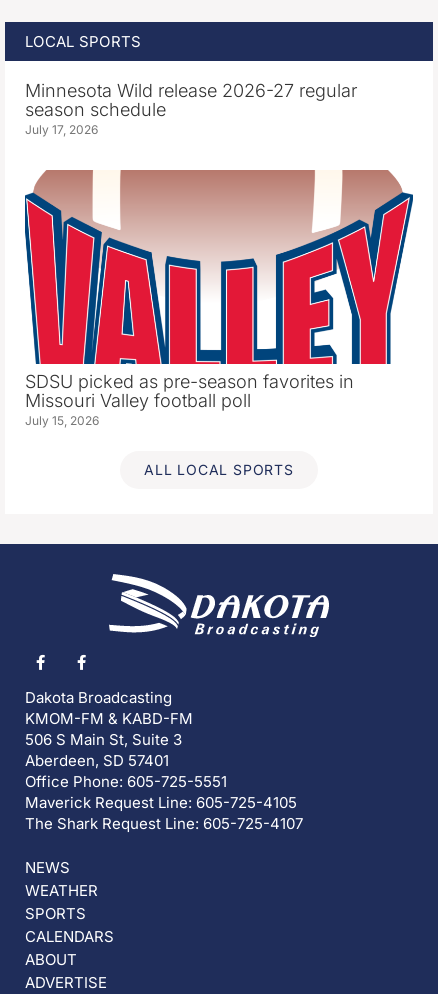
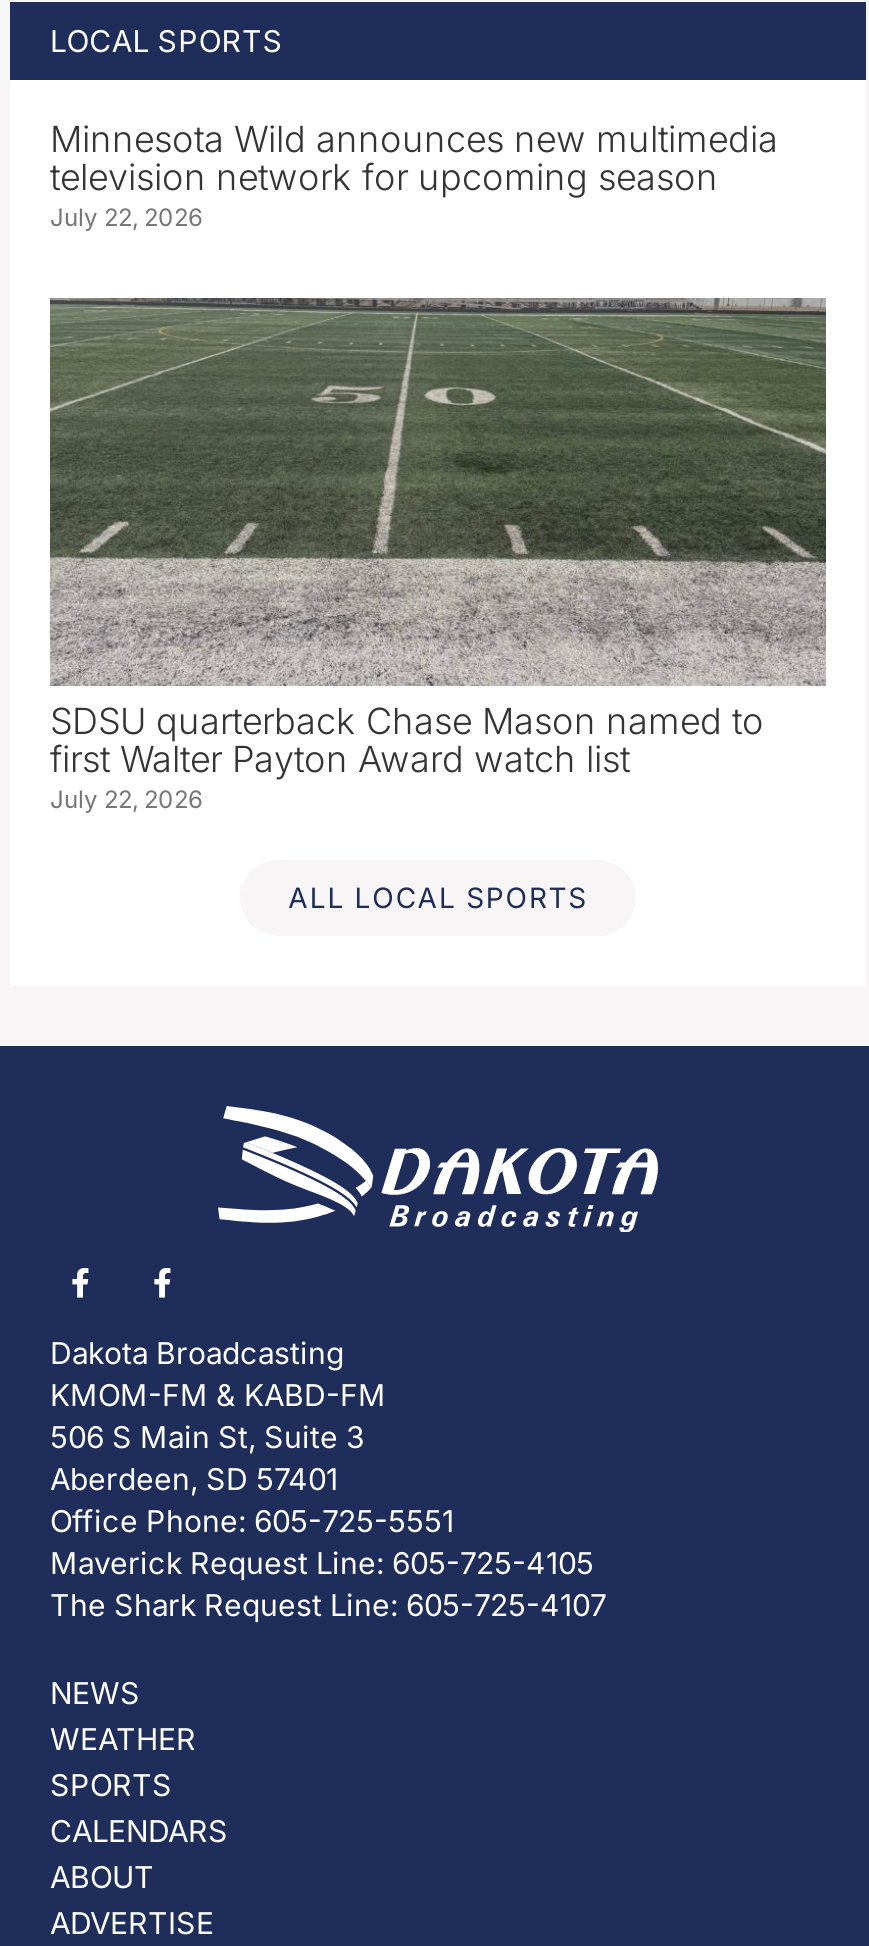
- Minnesota Wild release 2026-27 regular
- season schedule
- July 17, 2026
+ Minnesota Wild announces new multimedia
+ television network for upcoming season
+ July 22, 2026

- [image]
- SDSU picked as pre-season favorites in
- Missouri Valley football poll
- July 15, 2026
+ [image]
+ SDSU quarterback Chase Mason named to
+ first Walter Payton Award watch list
+ July 22, 2026
